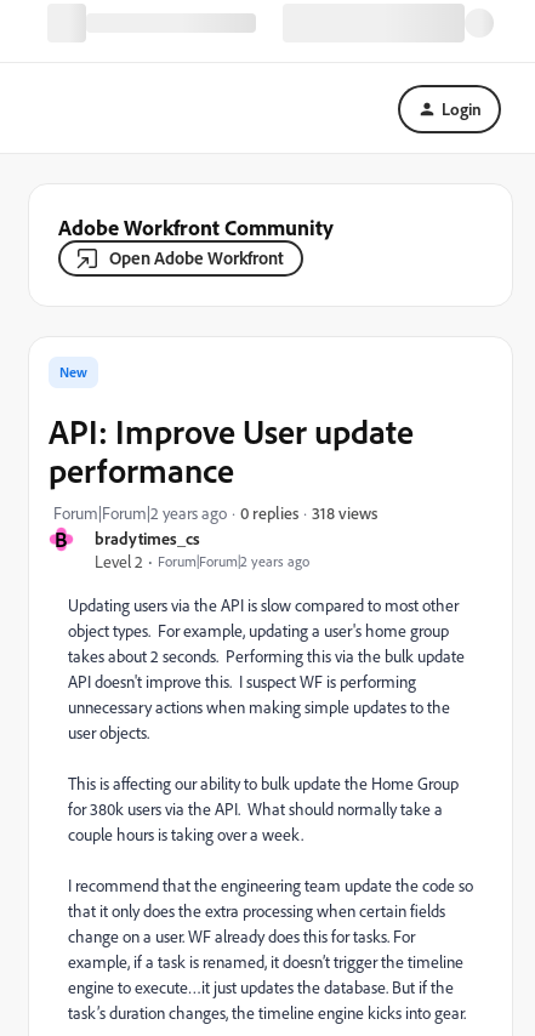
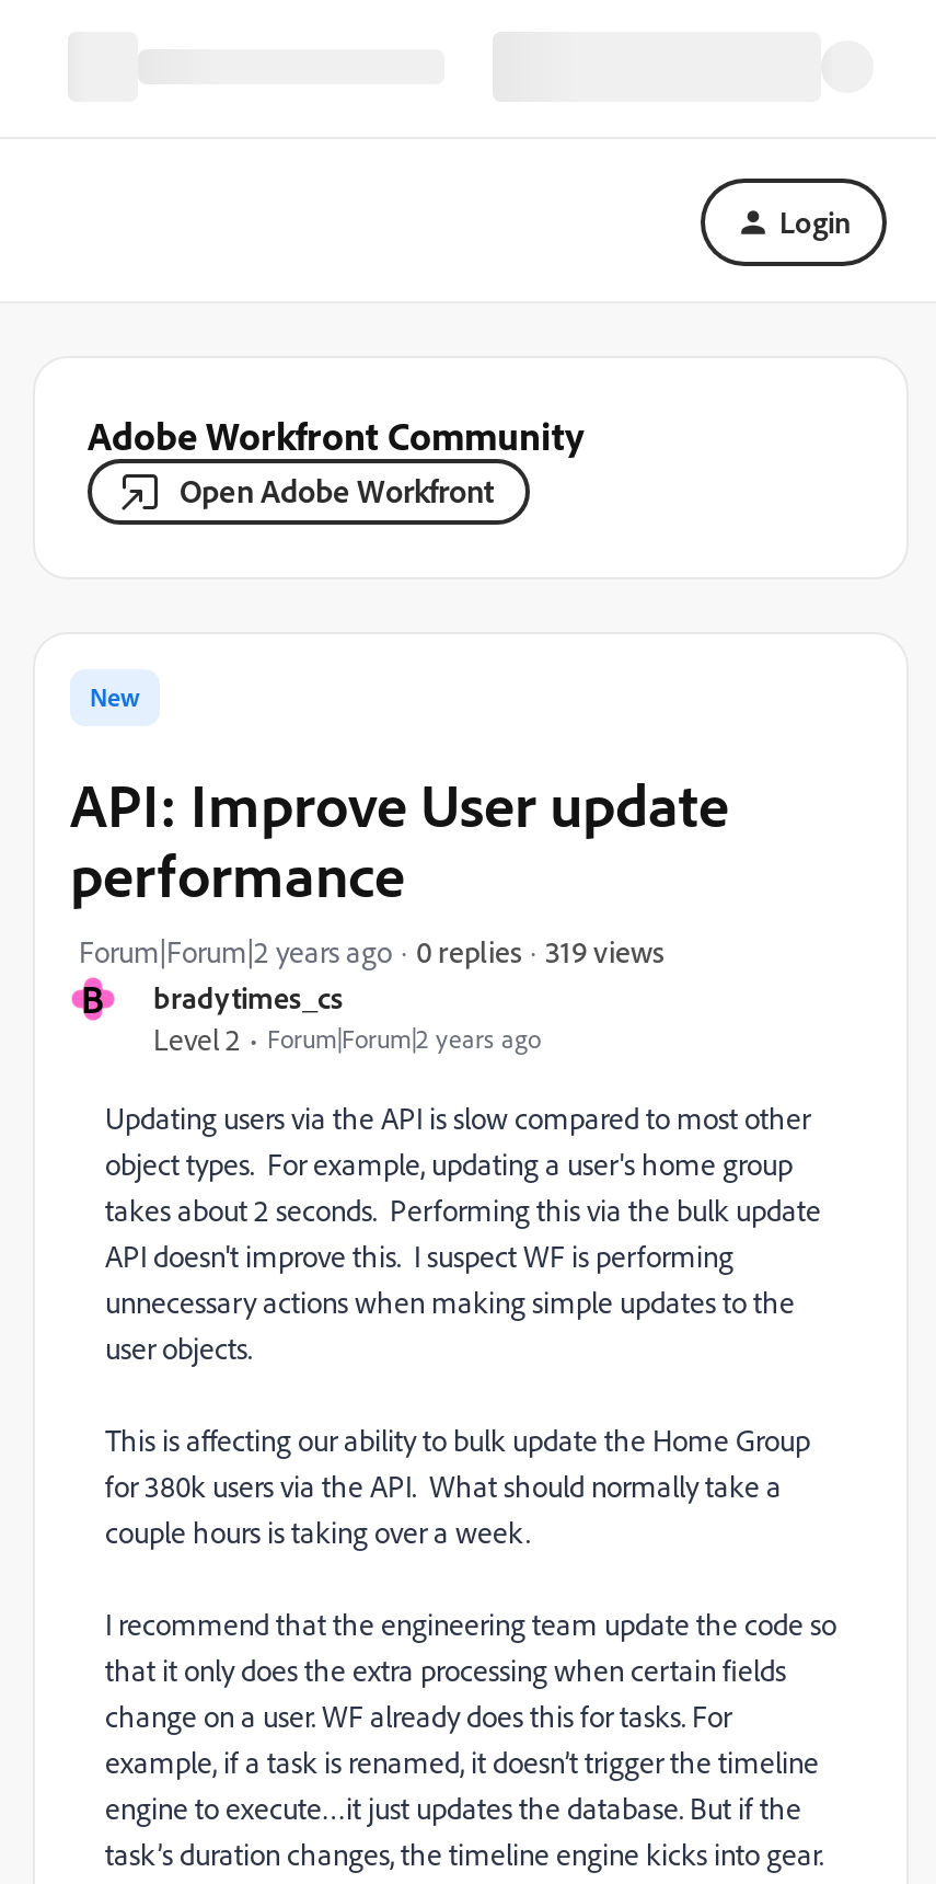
- 318 views
+ 319 views
